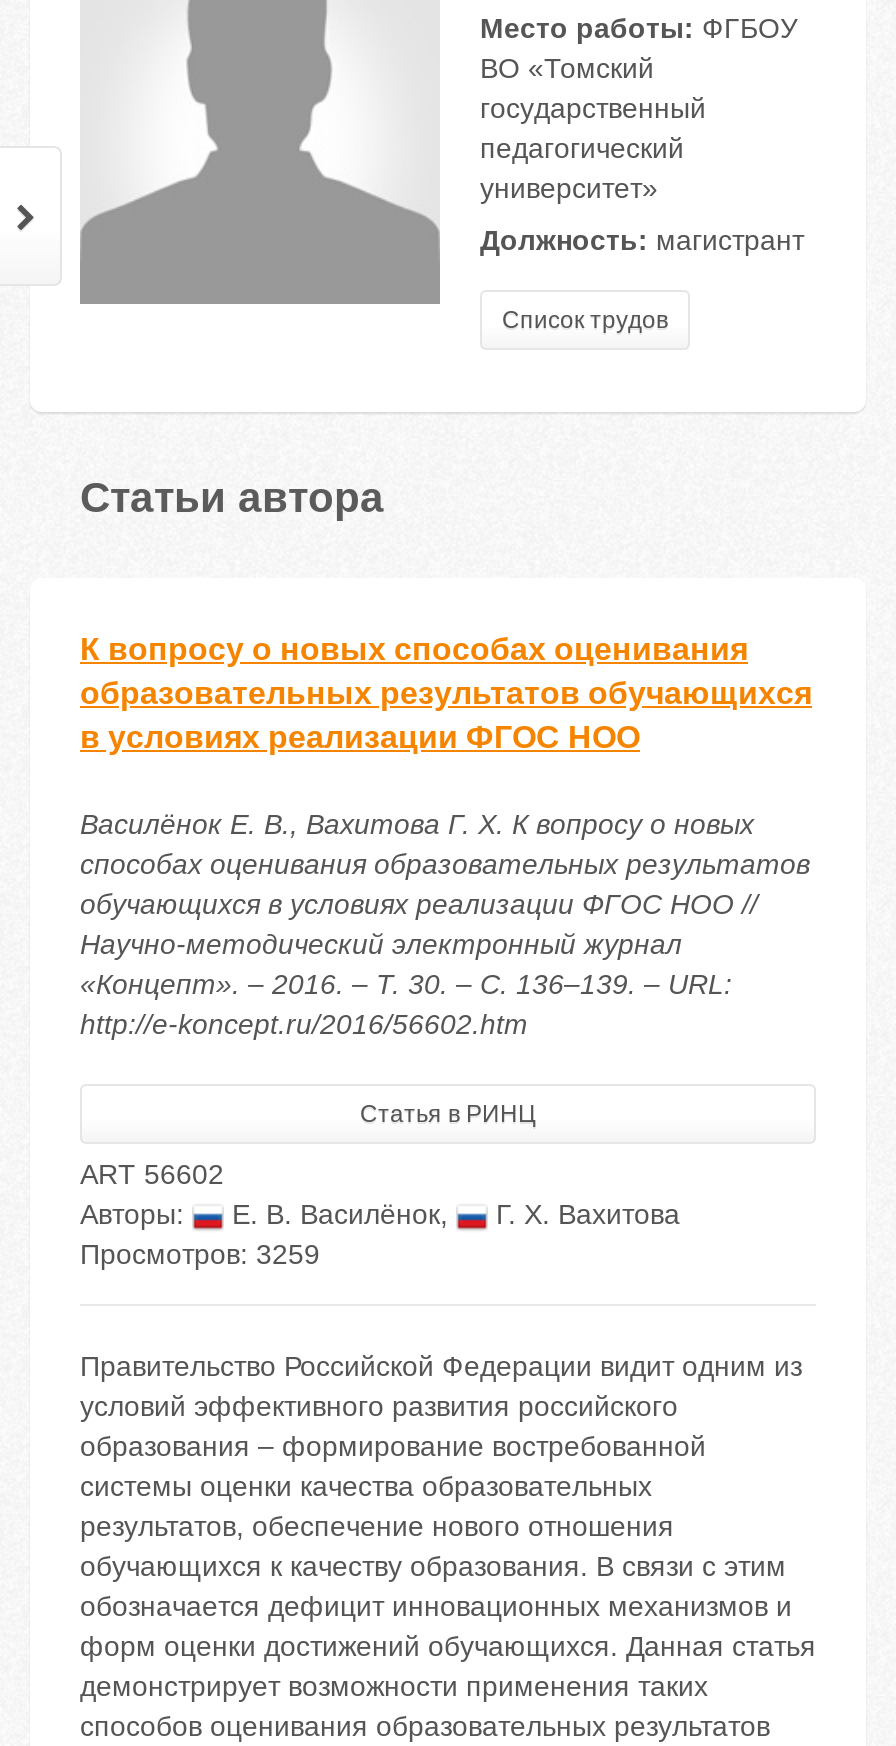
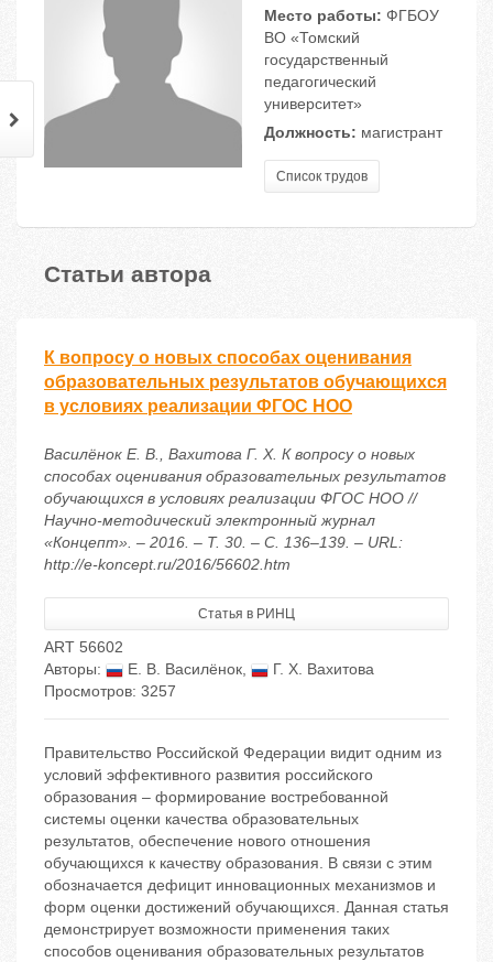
- Просмотров: 3259
+ Просмотров: 3257
